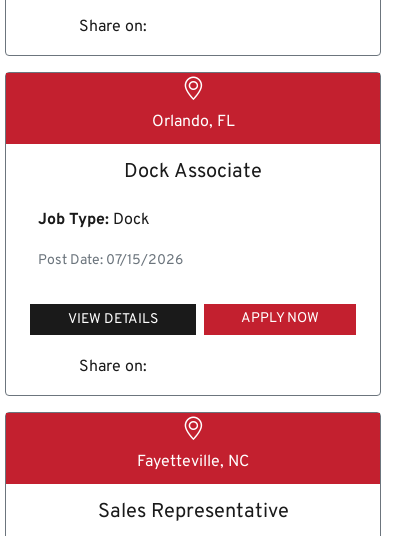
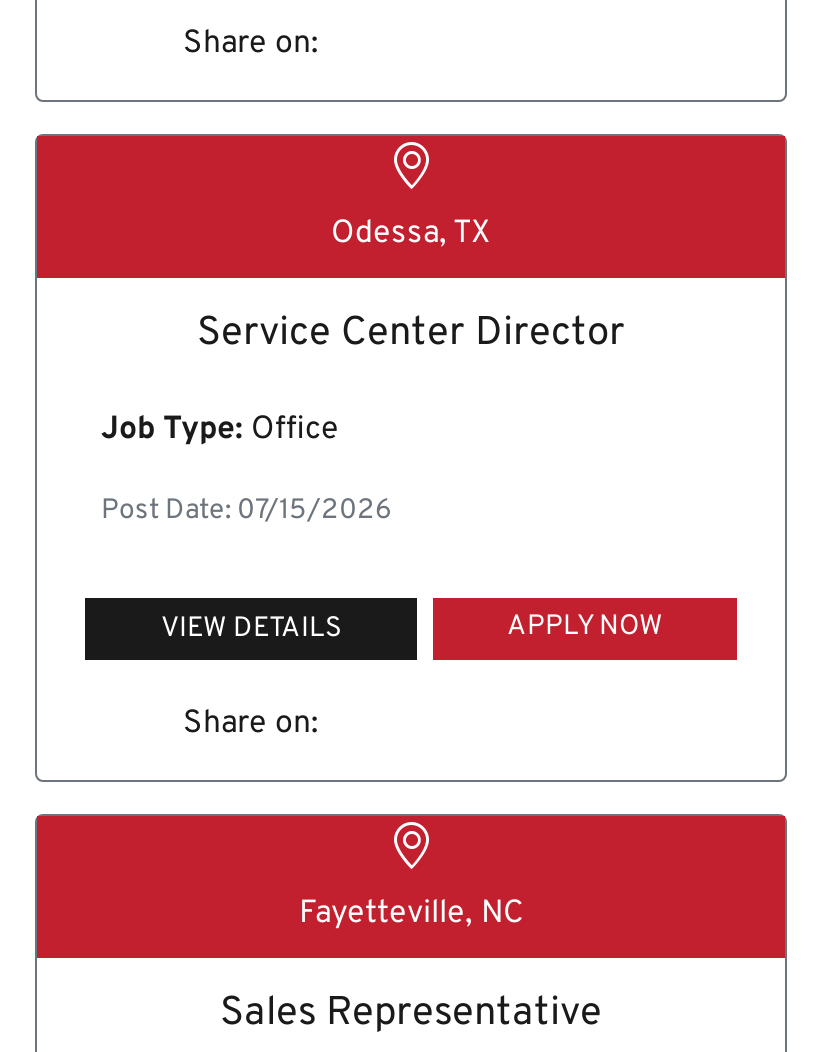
- Orlando, FL
+ Odessa, TX

- Dock Associate
+ Service Center Director

- Job Type: Dock
+ Job Type: Office
